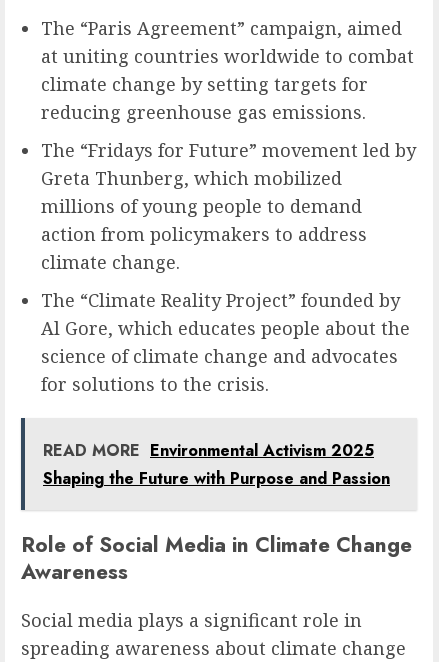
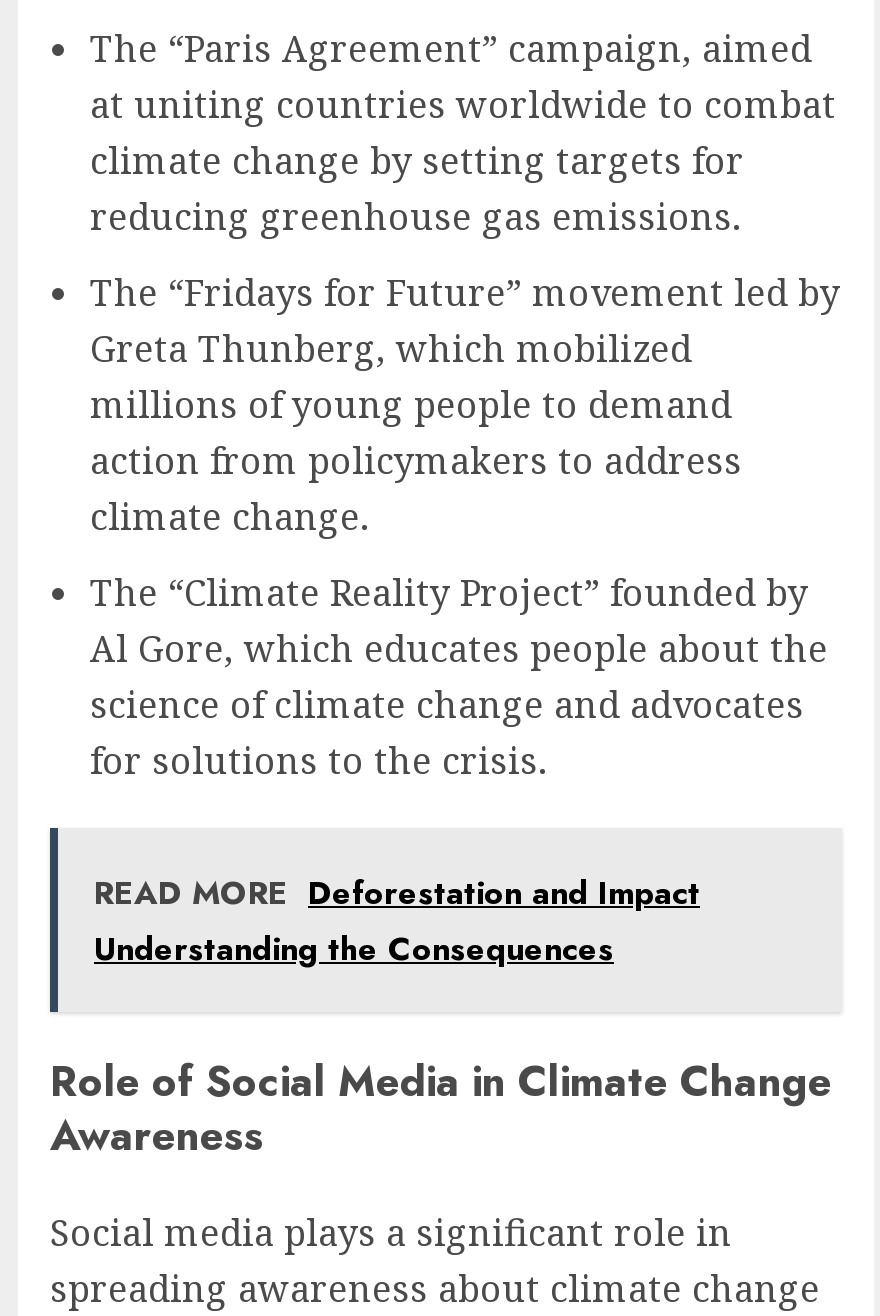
- READ MORE Environmental Activism 2025
- Shaping the Future with Purpose and Passion
+ READ MORE Deforestation and Impact
+ Understanding the Consequences
